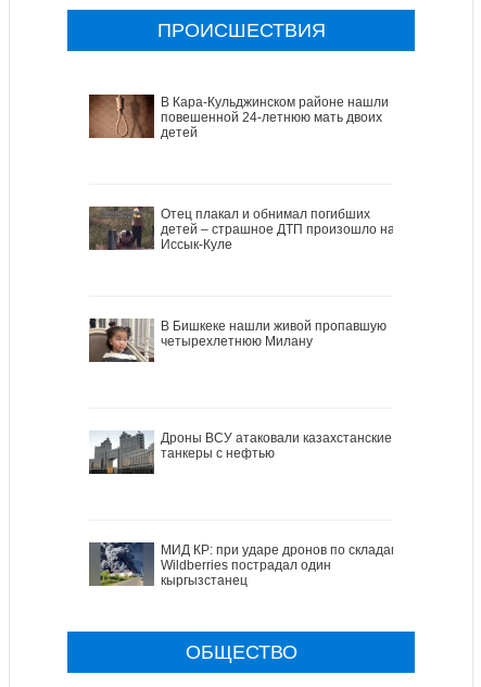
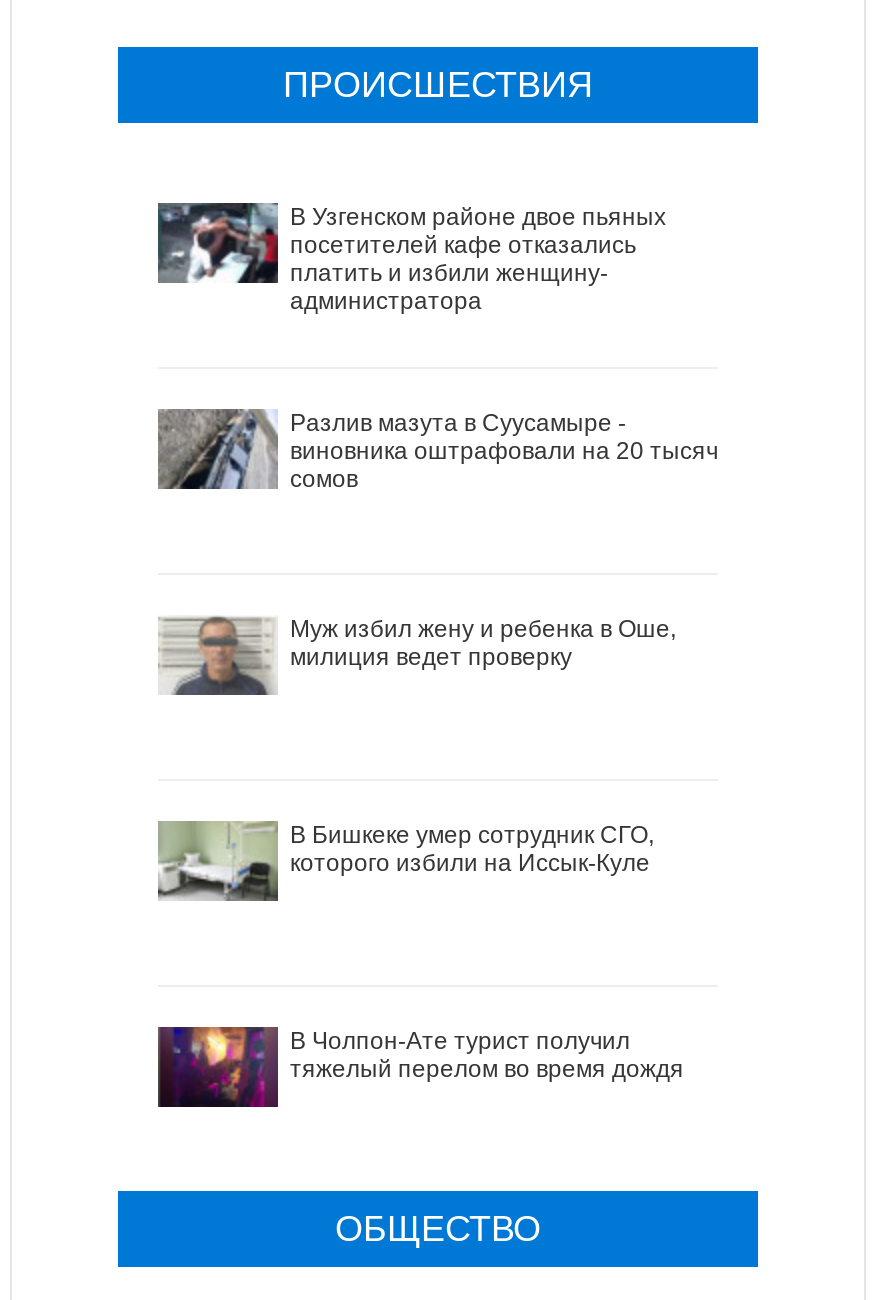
- [image]
- В Кара-Кульджинском районе нашли
- повешенной 24-летнюю мать двоих
- детей
+ [image]
+ В Узгенском районе двое пьяных
+ посетителей кафе отказались
+ платить и избили женщину-
+ администратора

- [image]
- Отец плакал и обнимал погибших
- детей – страшное ДТП произошло на
- Иссык-Куле
+ [image]
+ Разлив мазута в Суусамыре -
+ виновника оштрафовали на 20 тысяч
+ сомов

- [image]
- В Бишкеке нашли живой пропавшую
- четырехлетнюю Милану
+ [image]
+ Муж избил жену и ребенка в Оше,
+ милиция ведет проверку

- [image]
- Дроны ВСУ атаковали казахстанские
- танкеры с нефтью
+ [image]
+ В Бишкеке умер сотрудник СГО,
+ которого избили на Иссык-Куле

- [image]
- МИД КР: при ударе дронов по складам
- Wildberries пострадал один
- кыргызстанец
+ [image]
+ В Чолпон-Ате турист получил
+ тяжелый перелом во время дождя
